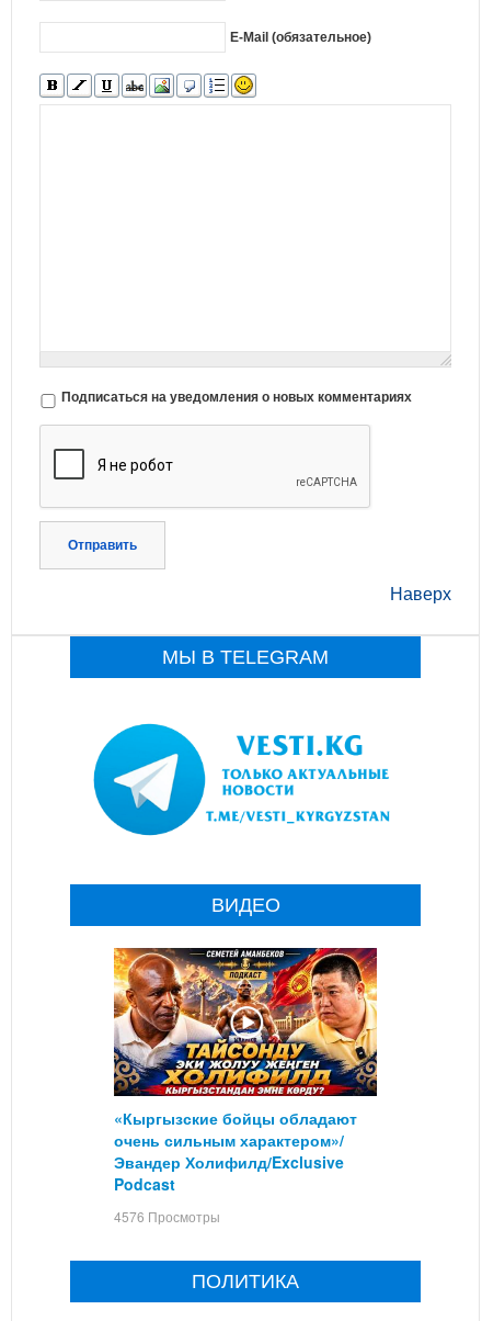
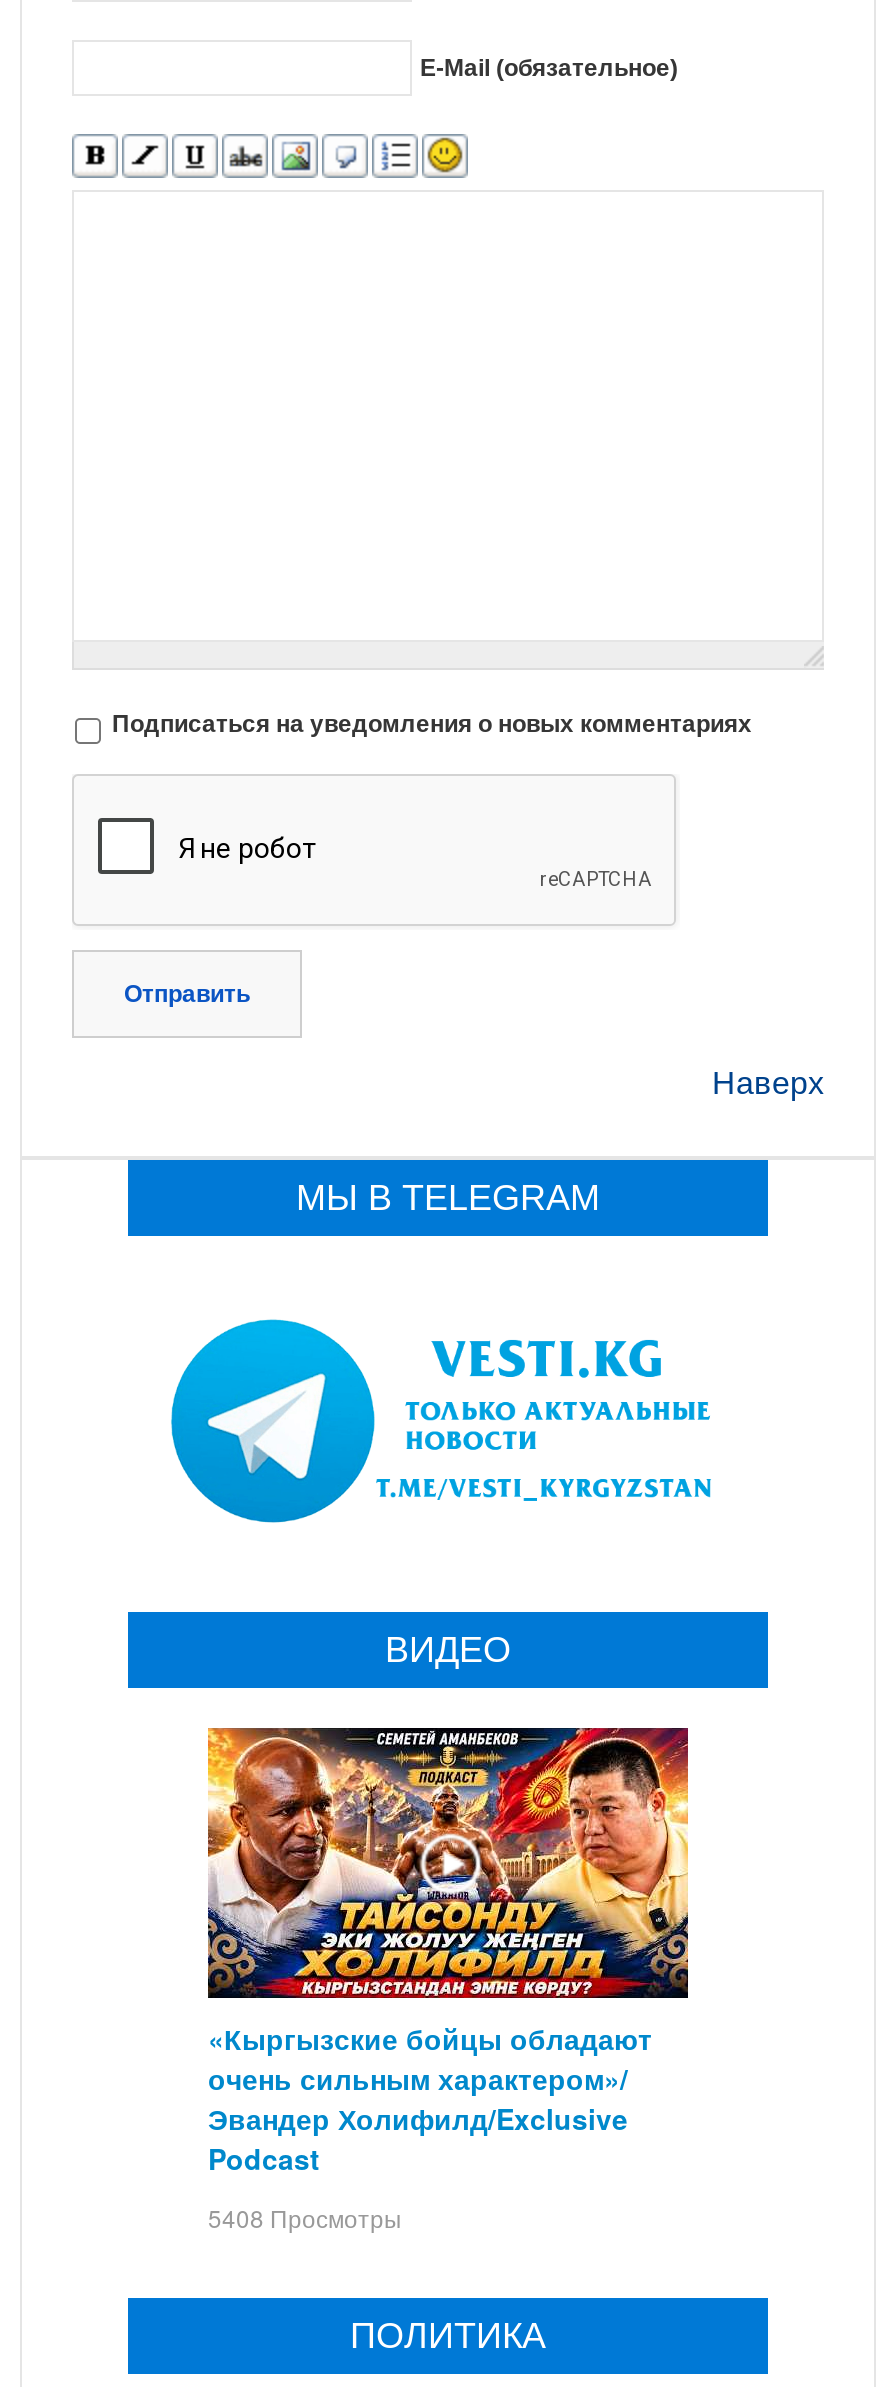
- 4576 Просмотры
+ 5408 Просмотры
